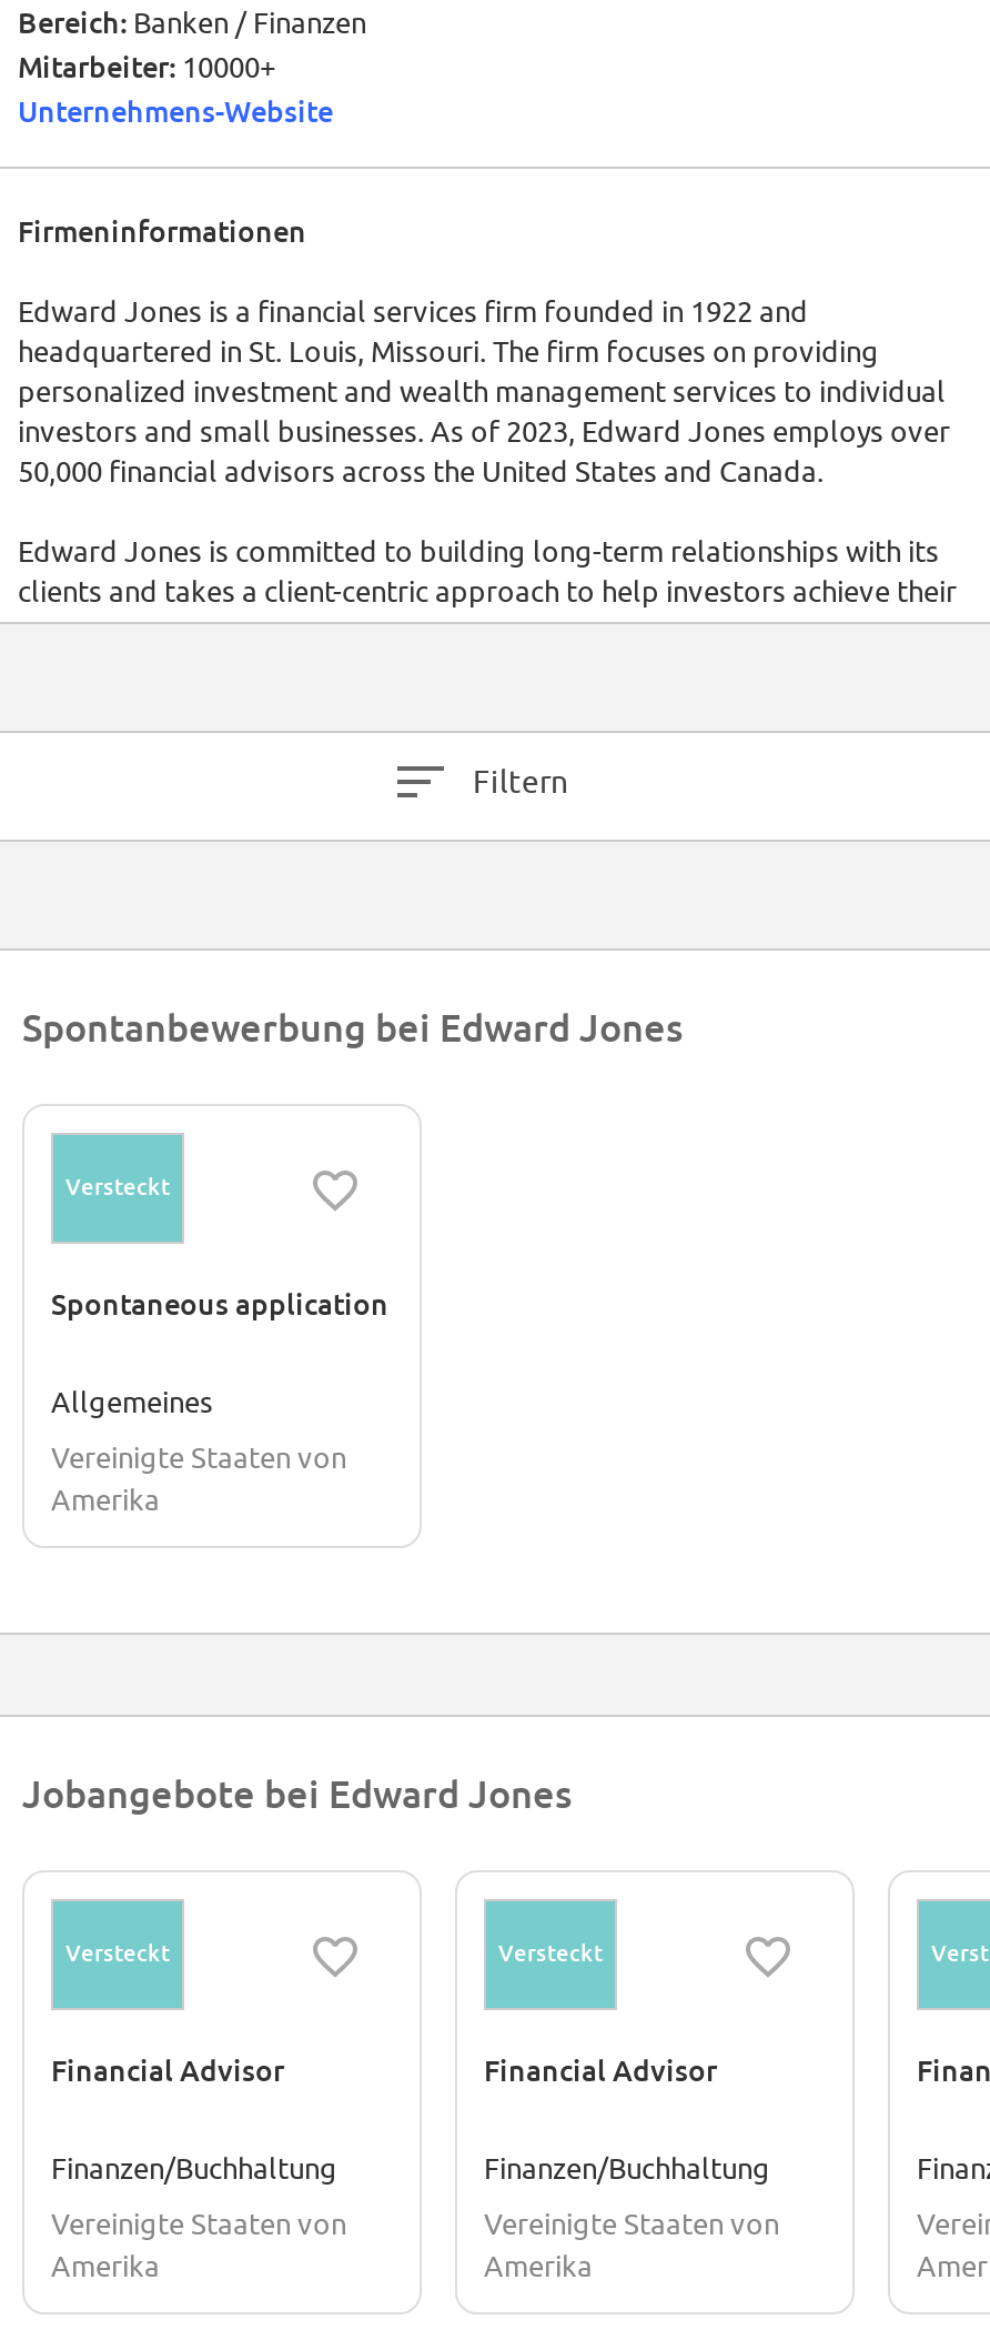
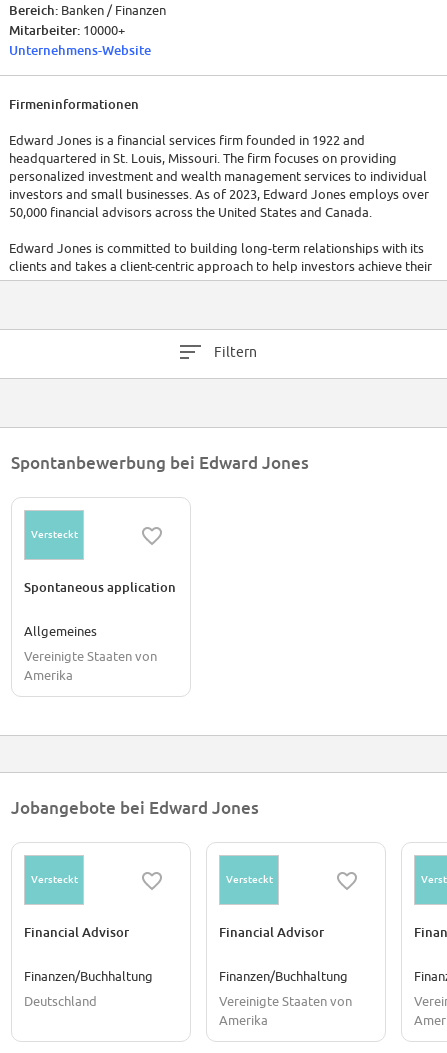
- Vereinigte Staaten von
- Amerika
+ Deutschland
